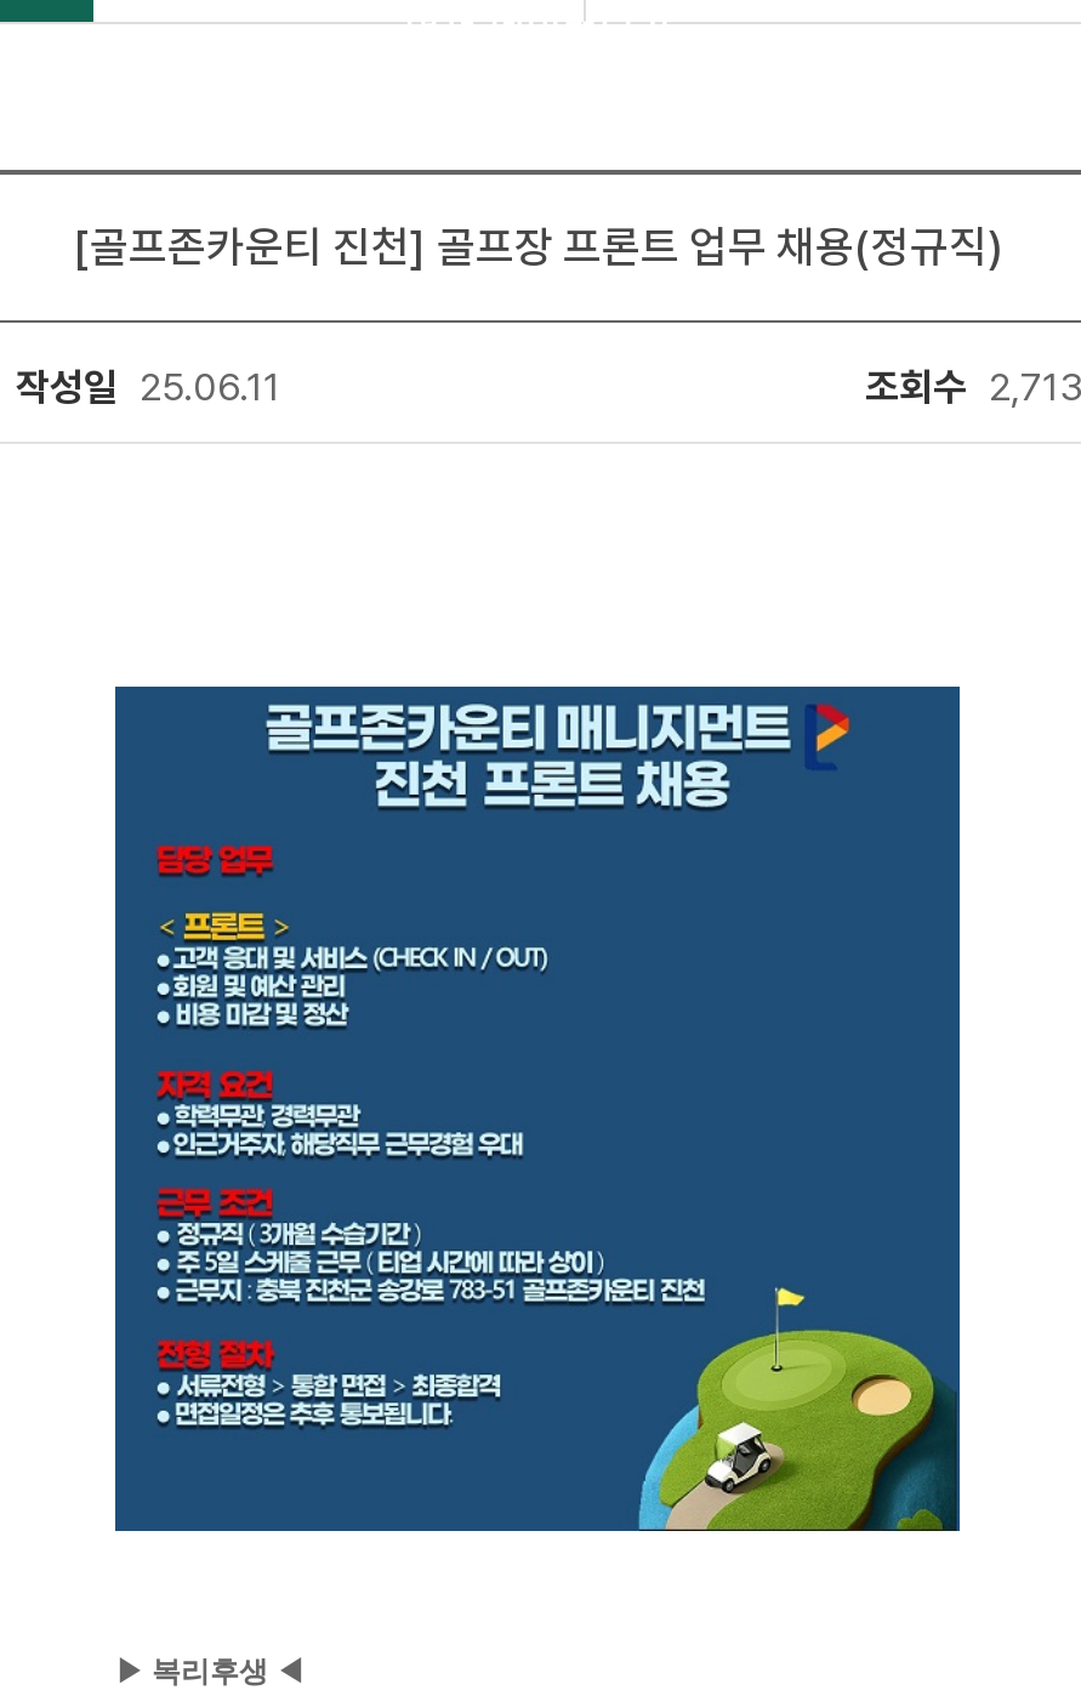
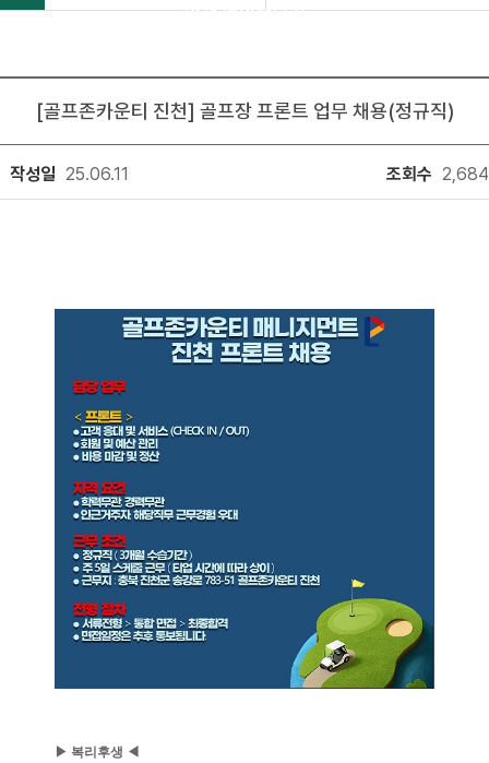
- 조회수 2,713
+ 조회수 2,684
